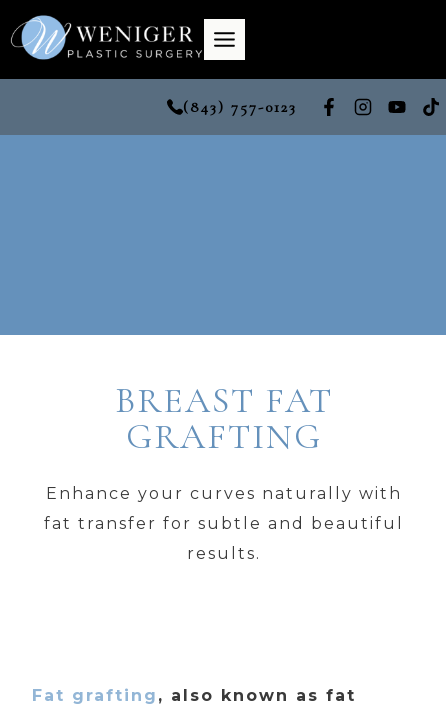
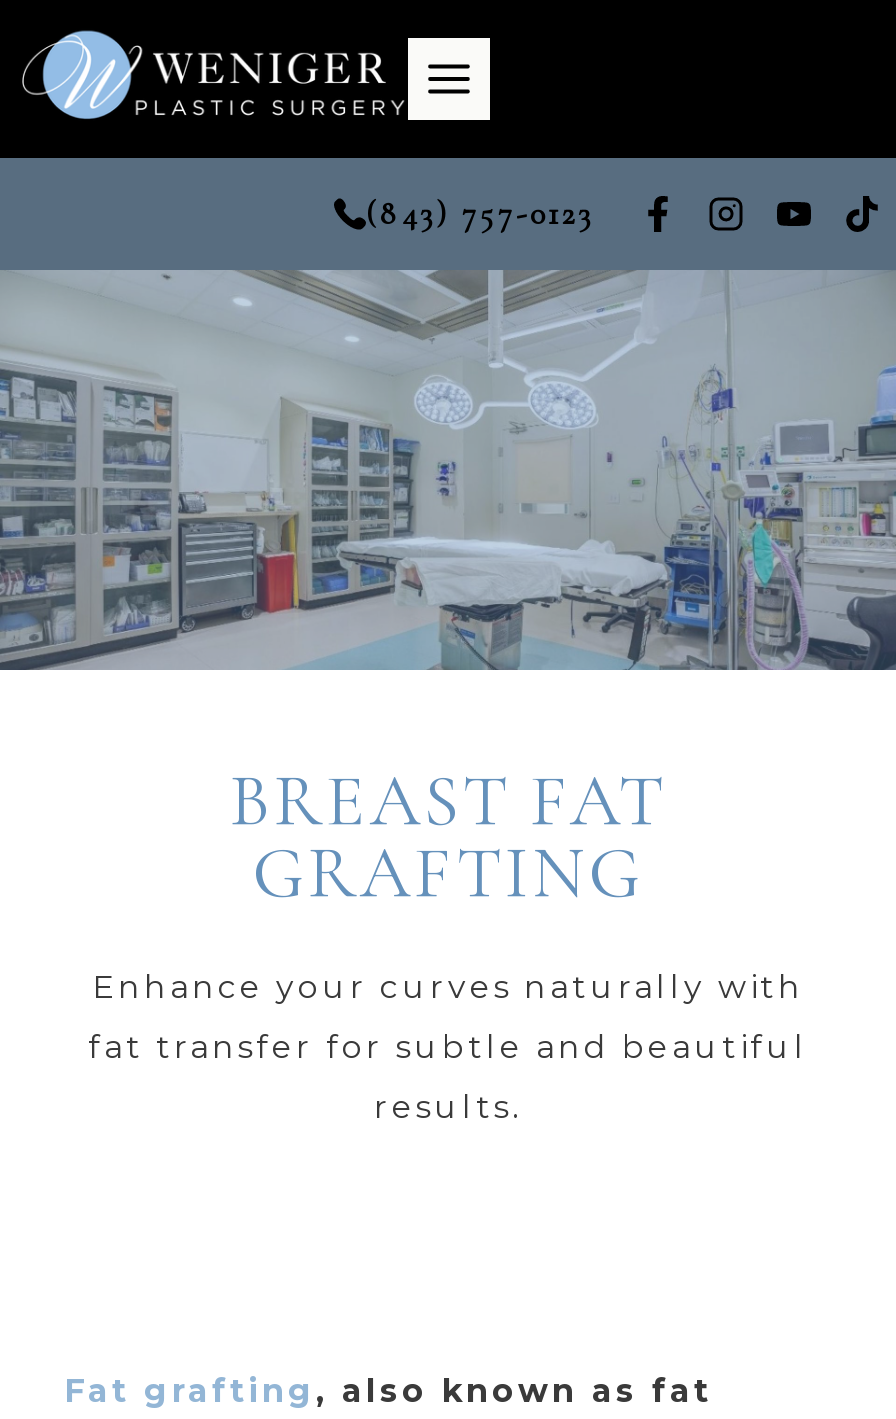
+ [image]
